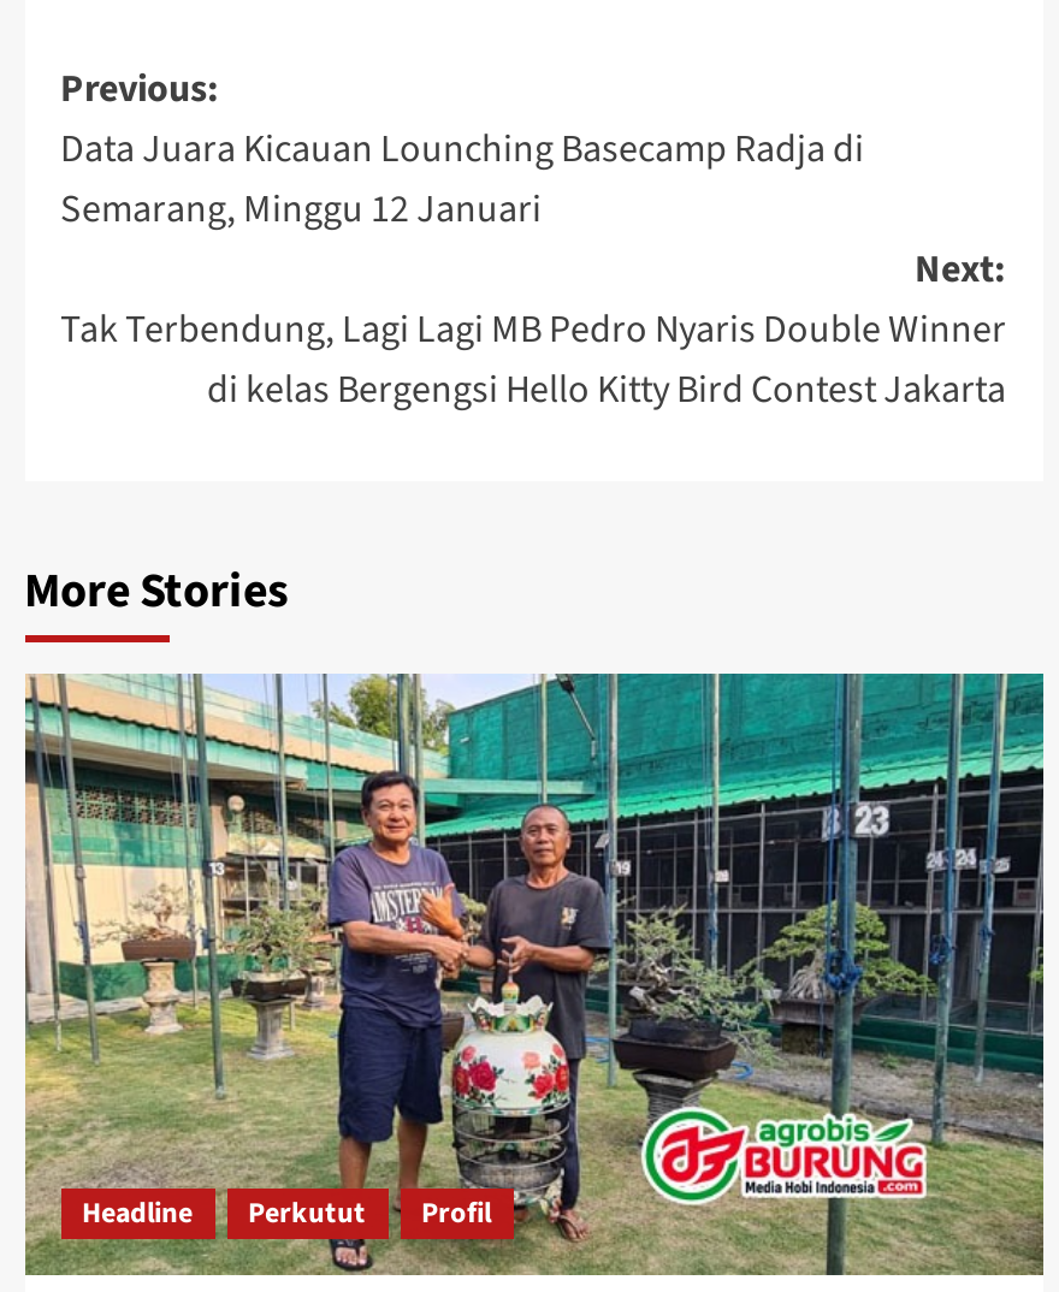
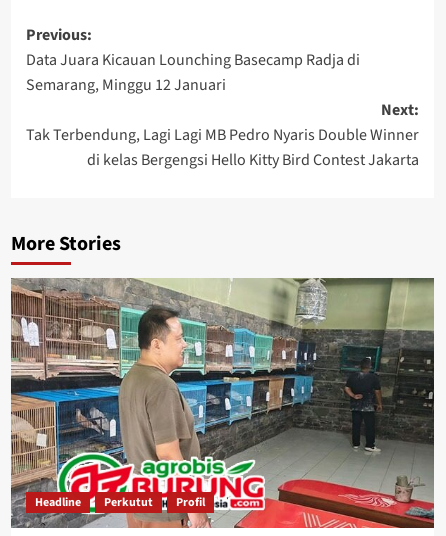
- [image]
+ [image]
